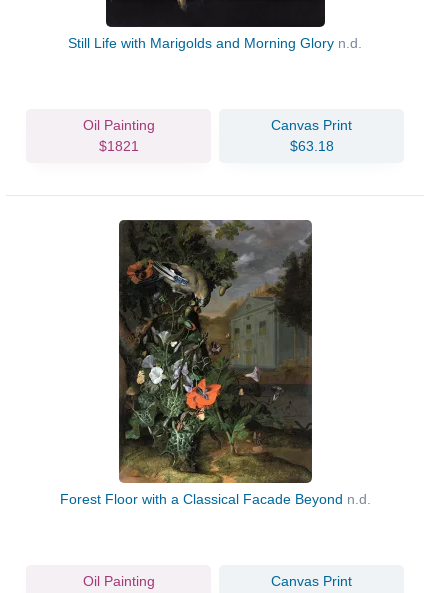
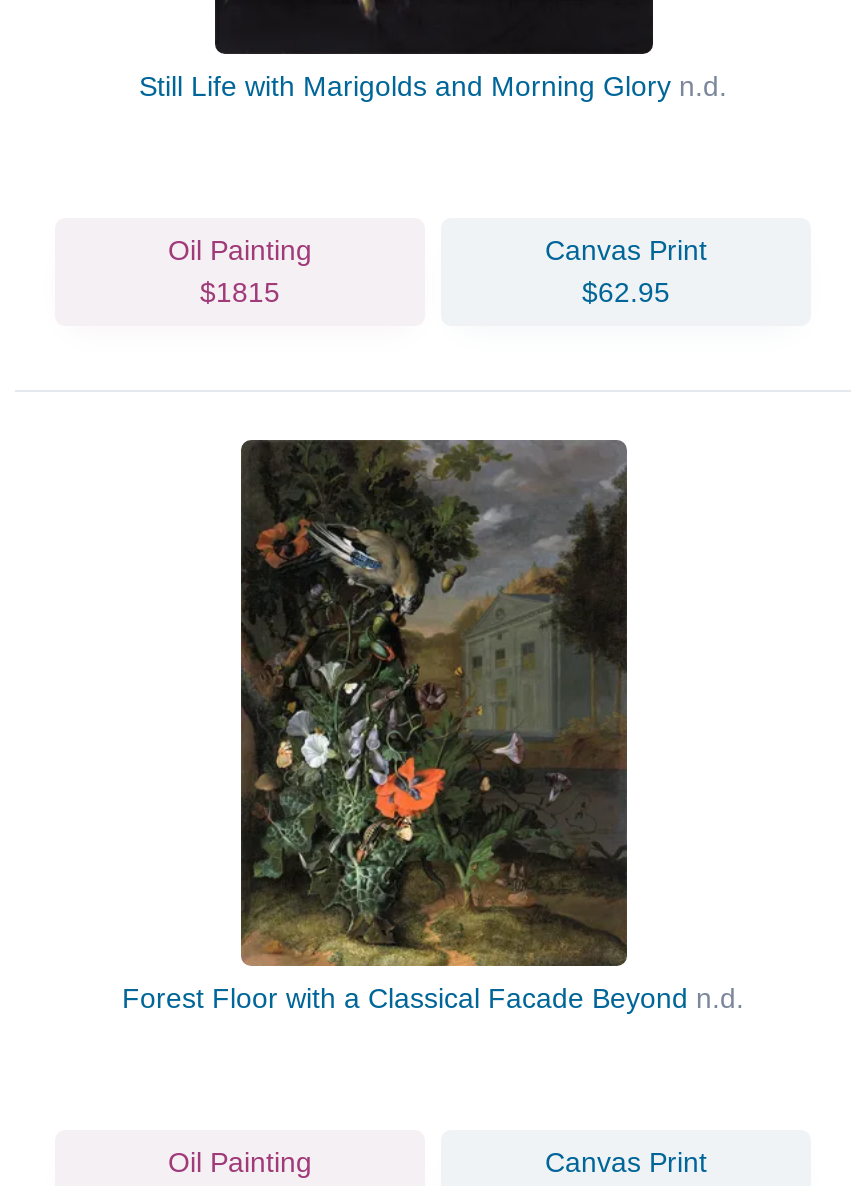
- $1821
+ $1815

- $63.18
+ $62.95
